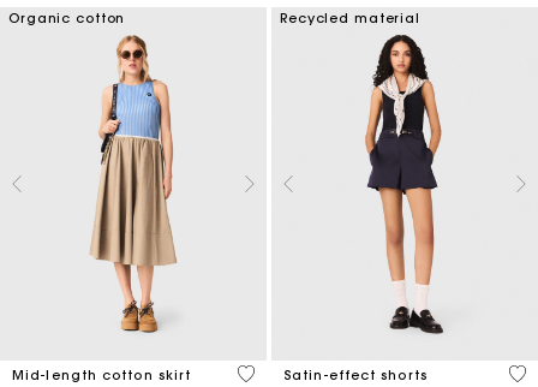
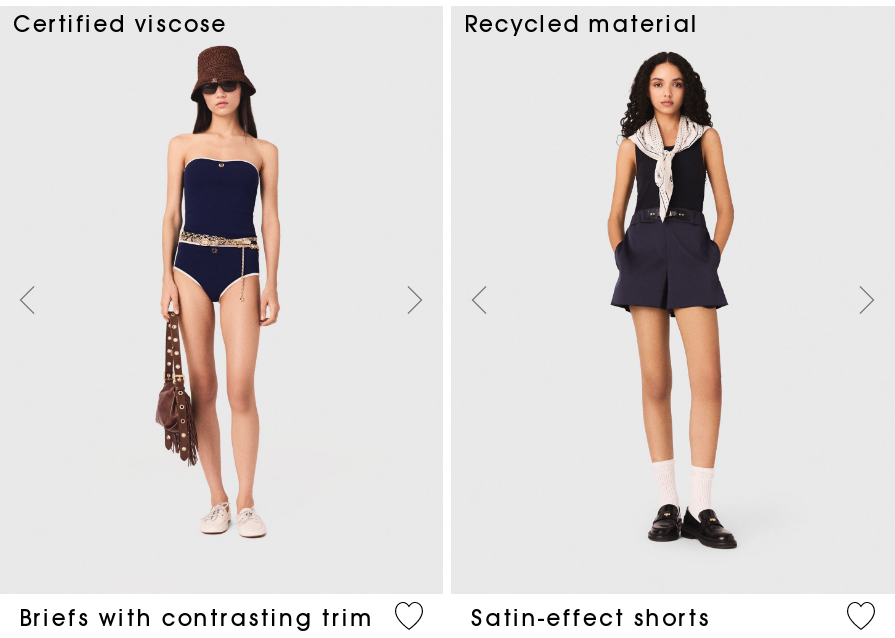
- Organic cotton
+ Certified viscose

- [image]
- Mid-length cotton skirt
+ [image]
+ Briefs with contrasting trim
